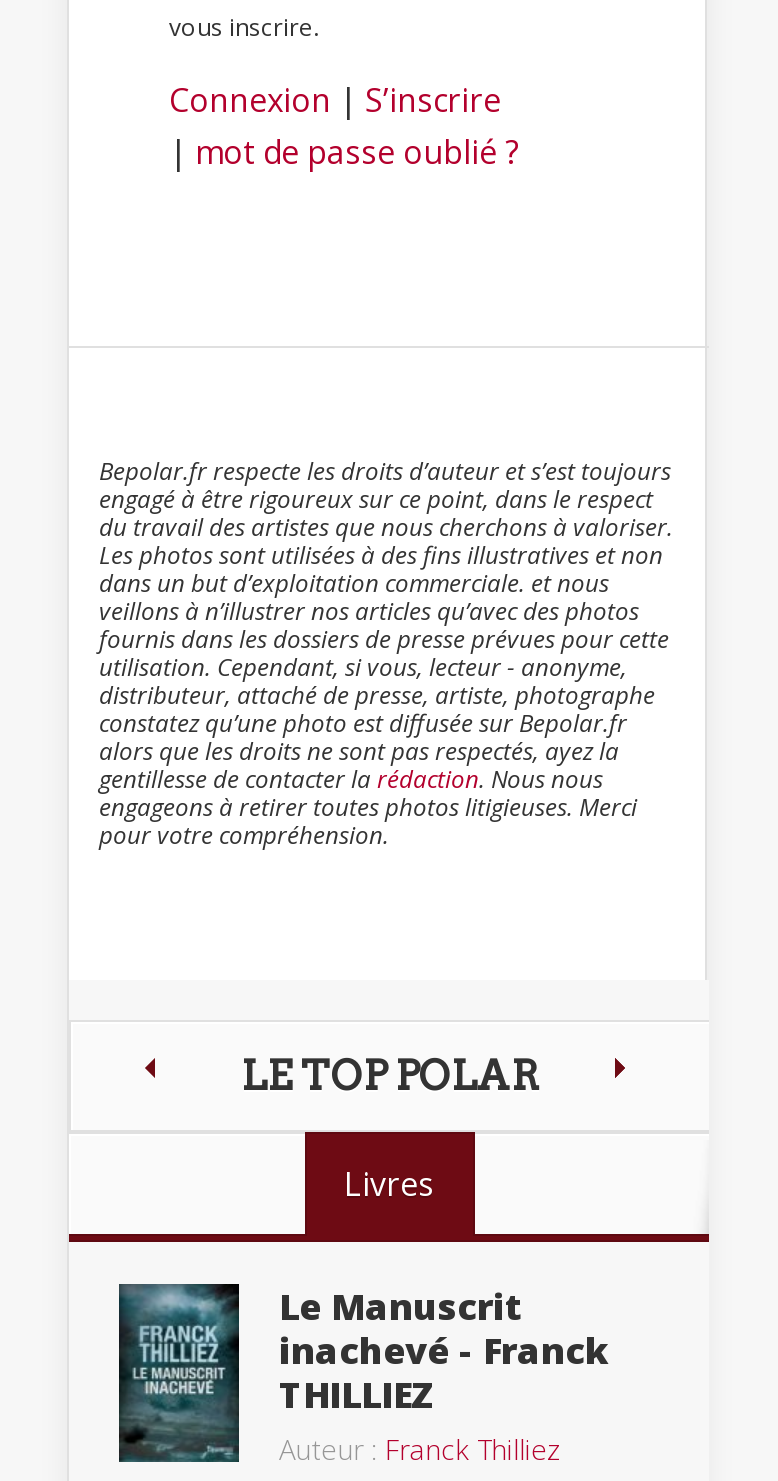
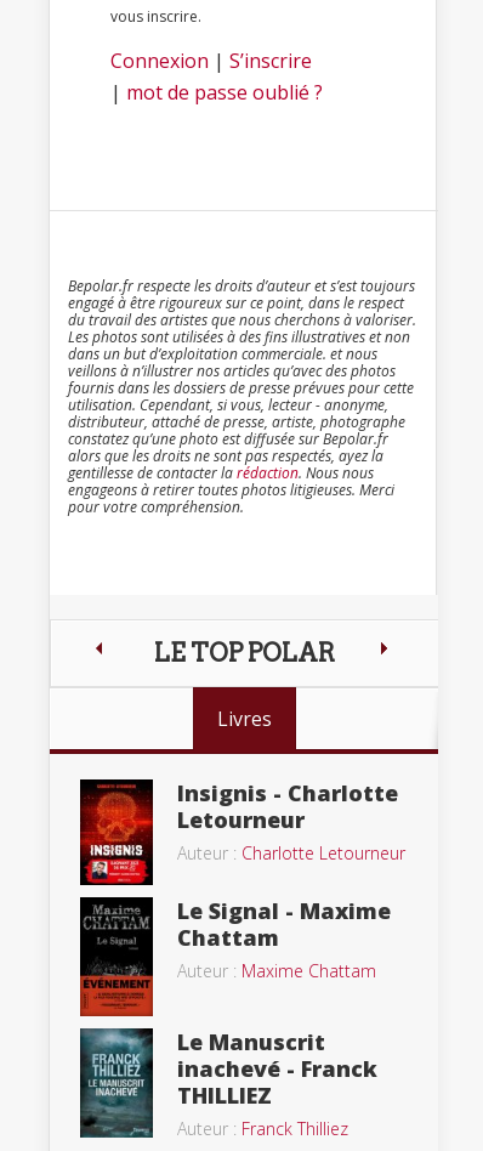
+ [image]
+ Insignis - Charlotte
+ Letourneur
+ Auteur : Charlotte Letourneur
+ Le Signal - Maxime
+ Chattam
+ Auteur : Maxime Chattam

+ [image]
